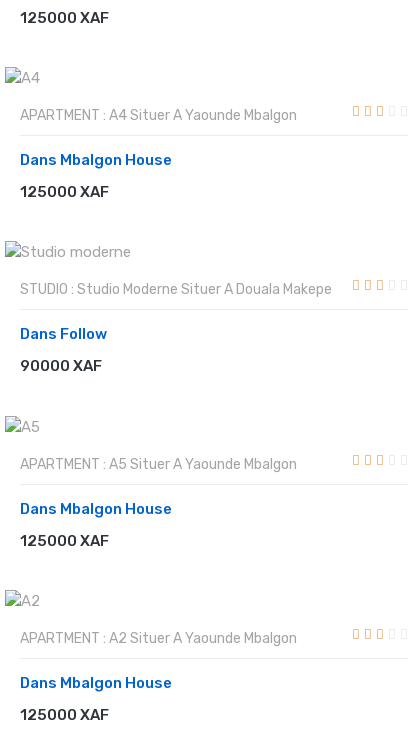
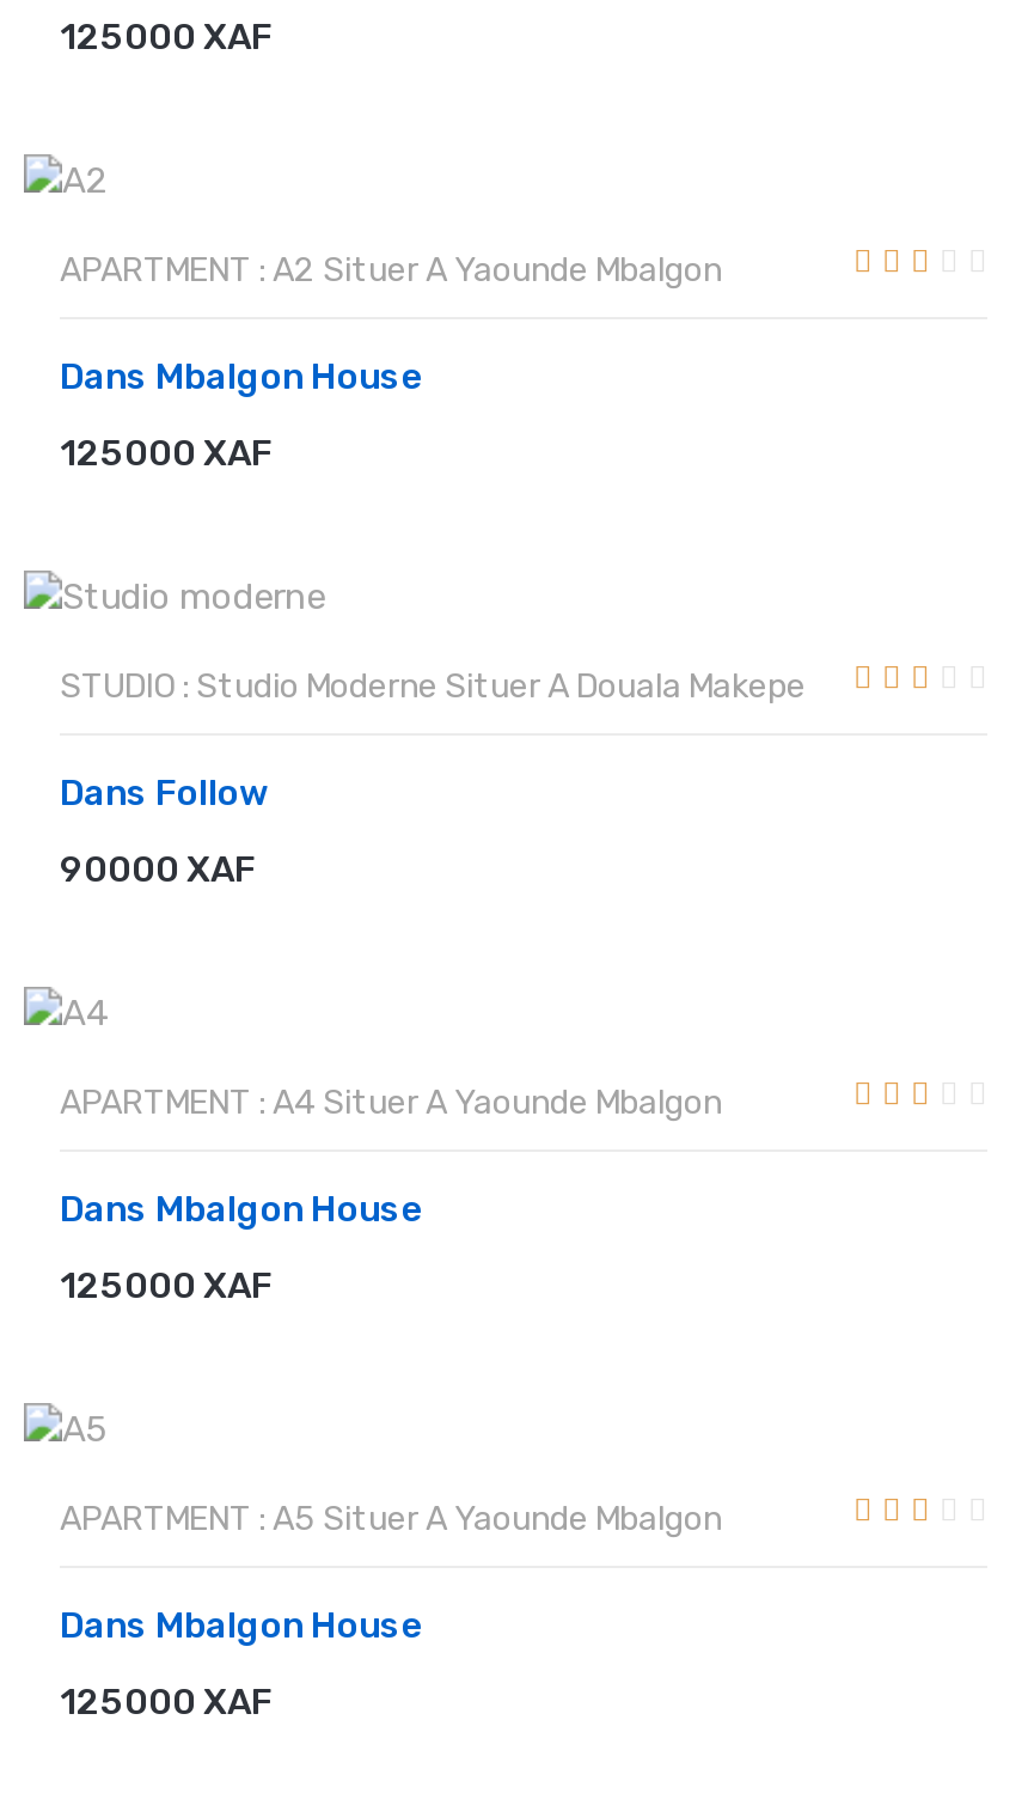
moved down: APARTMENT : A4 Situer A Yaounde Mbalgon

moved down: APARTMENT : A5 Situer A Yaounde Mbalgon

moved up: APARTMENT : A2 Situer A Yaounde Mbalgon
